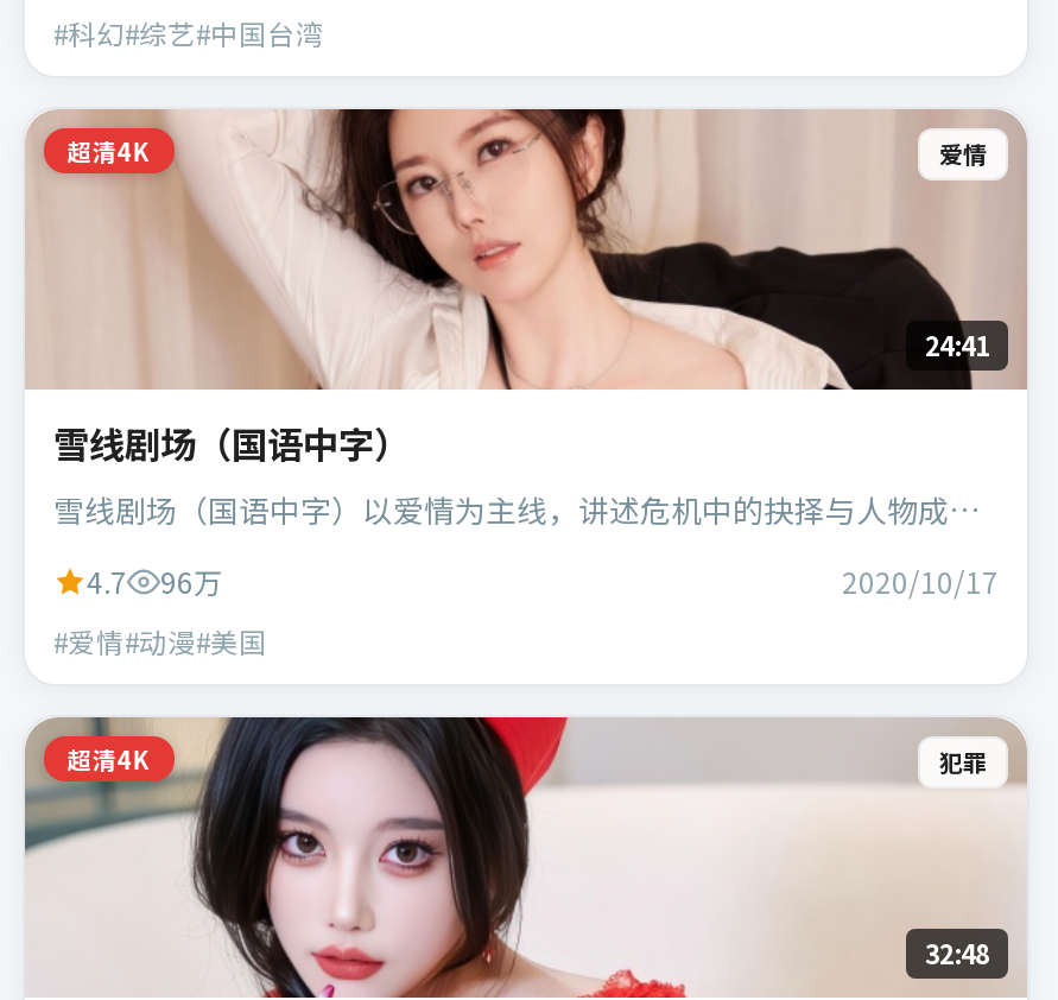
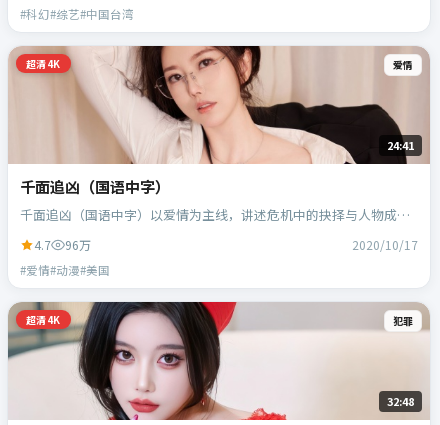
- 雪线剧场（国语中字）
+ 千面追凶（国语中字）

- 雪线剧场（国语中字）以爱情为主线，讲述危机中的抉择与人物成
+ 千面追凶（国语中字）以爱情为主线，讲述危机中的抉择与人物成
